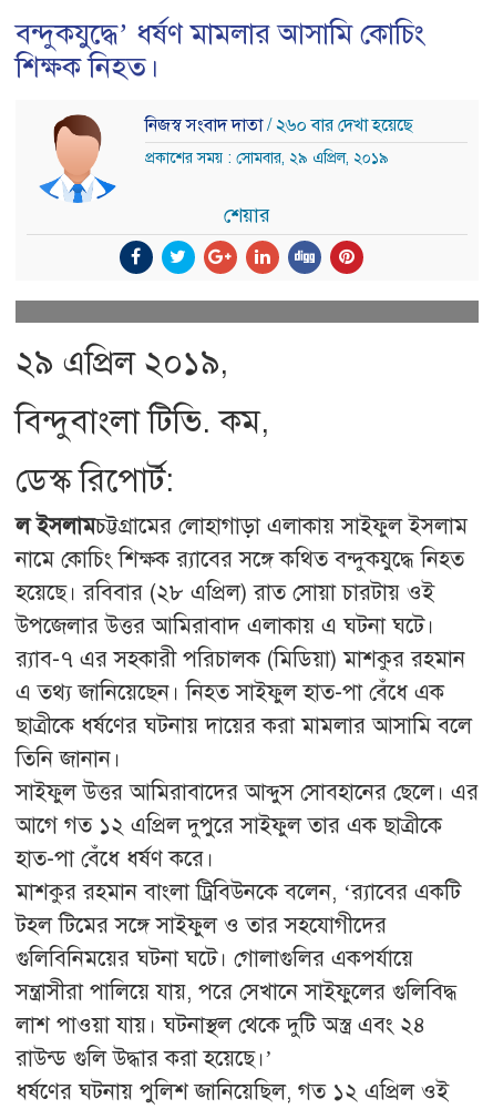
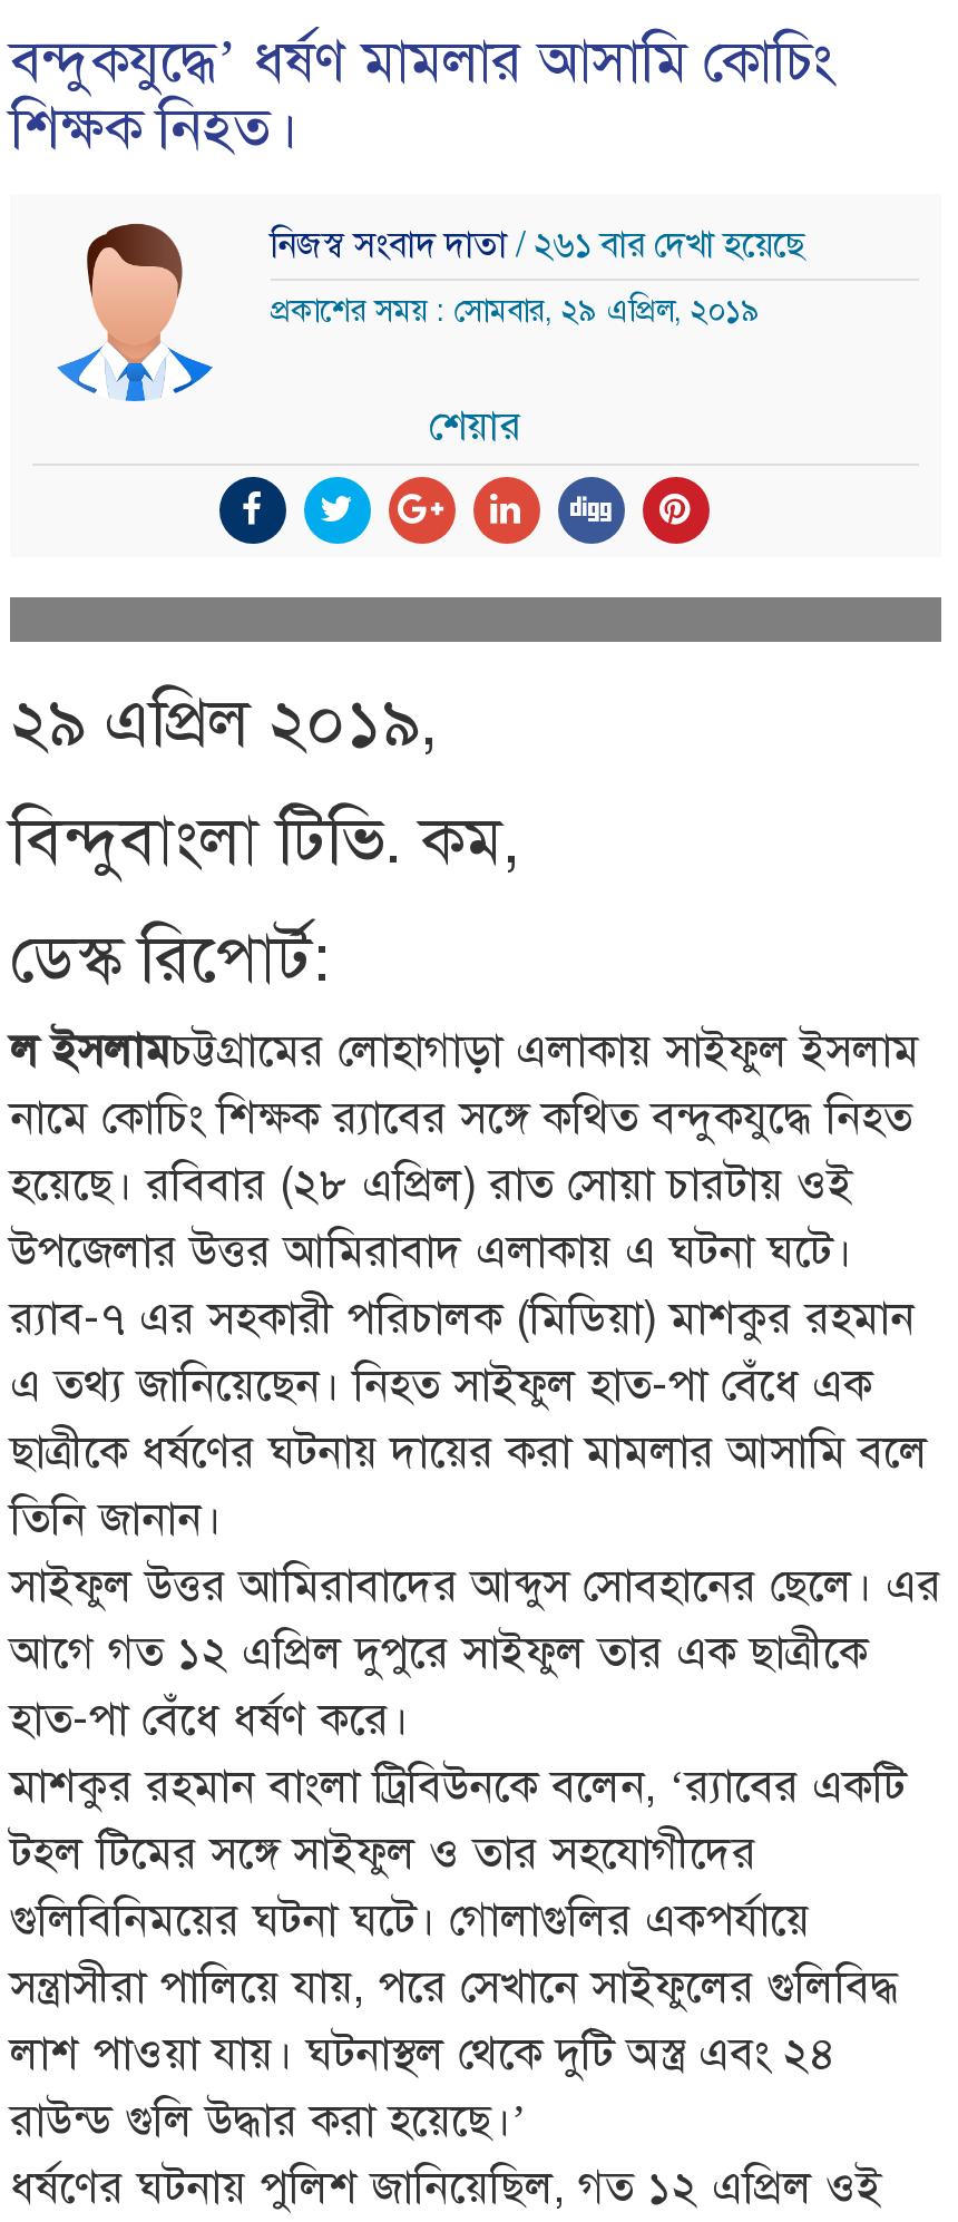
- নিজস্ব সংবাদ দাতা / ২৬০ বার দেখা হয়েছে
+ নিজস্ব সংবাদ দাতা / ২৬১ বার দেখা হয়েছে
